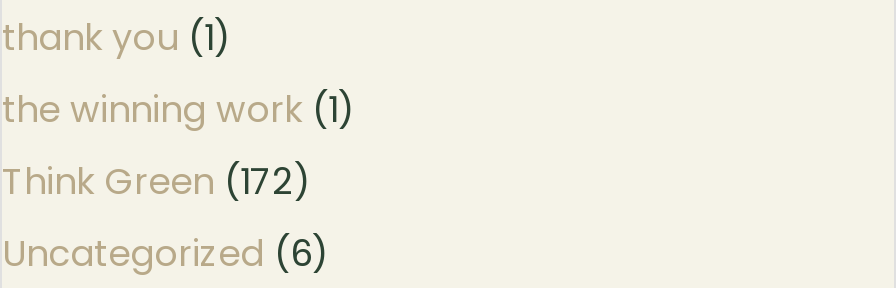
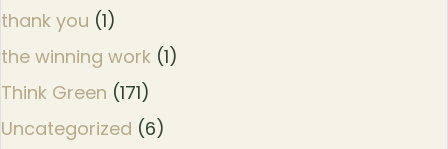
- Think Green (172)
+ Think Green (171)
